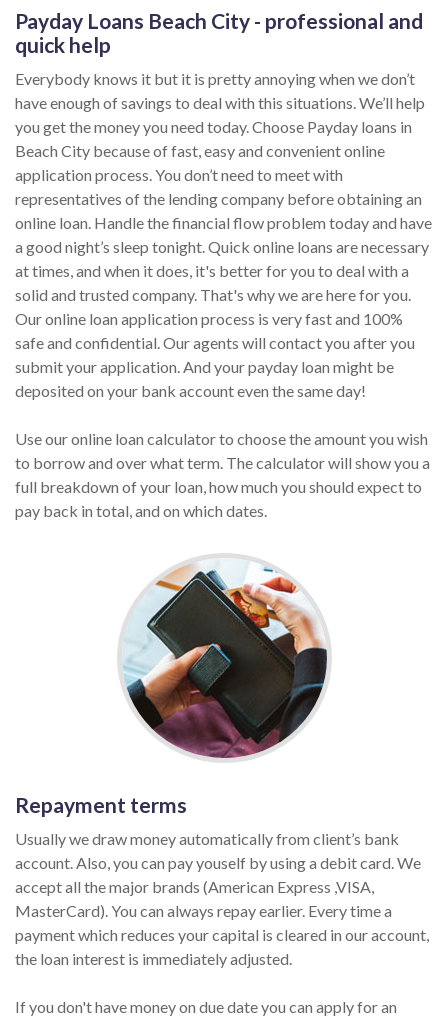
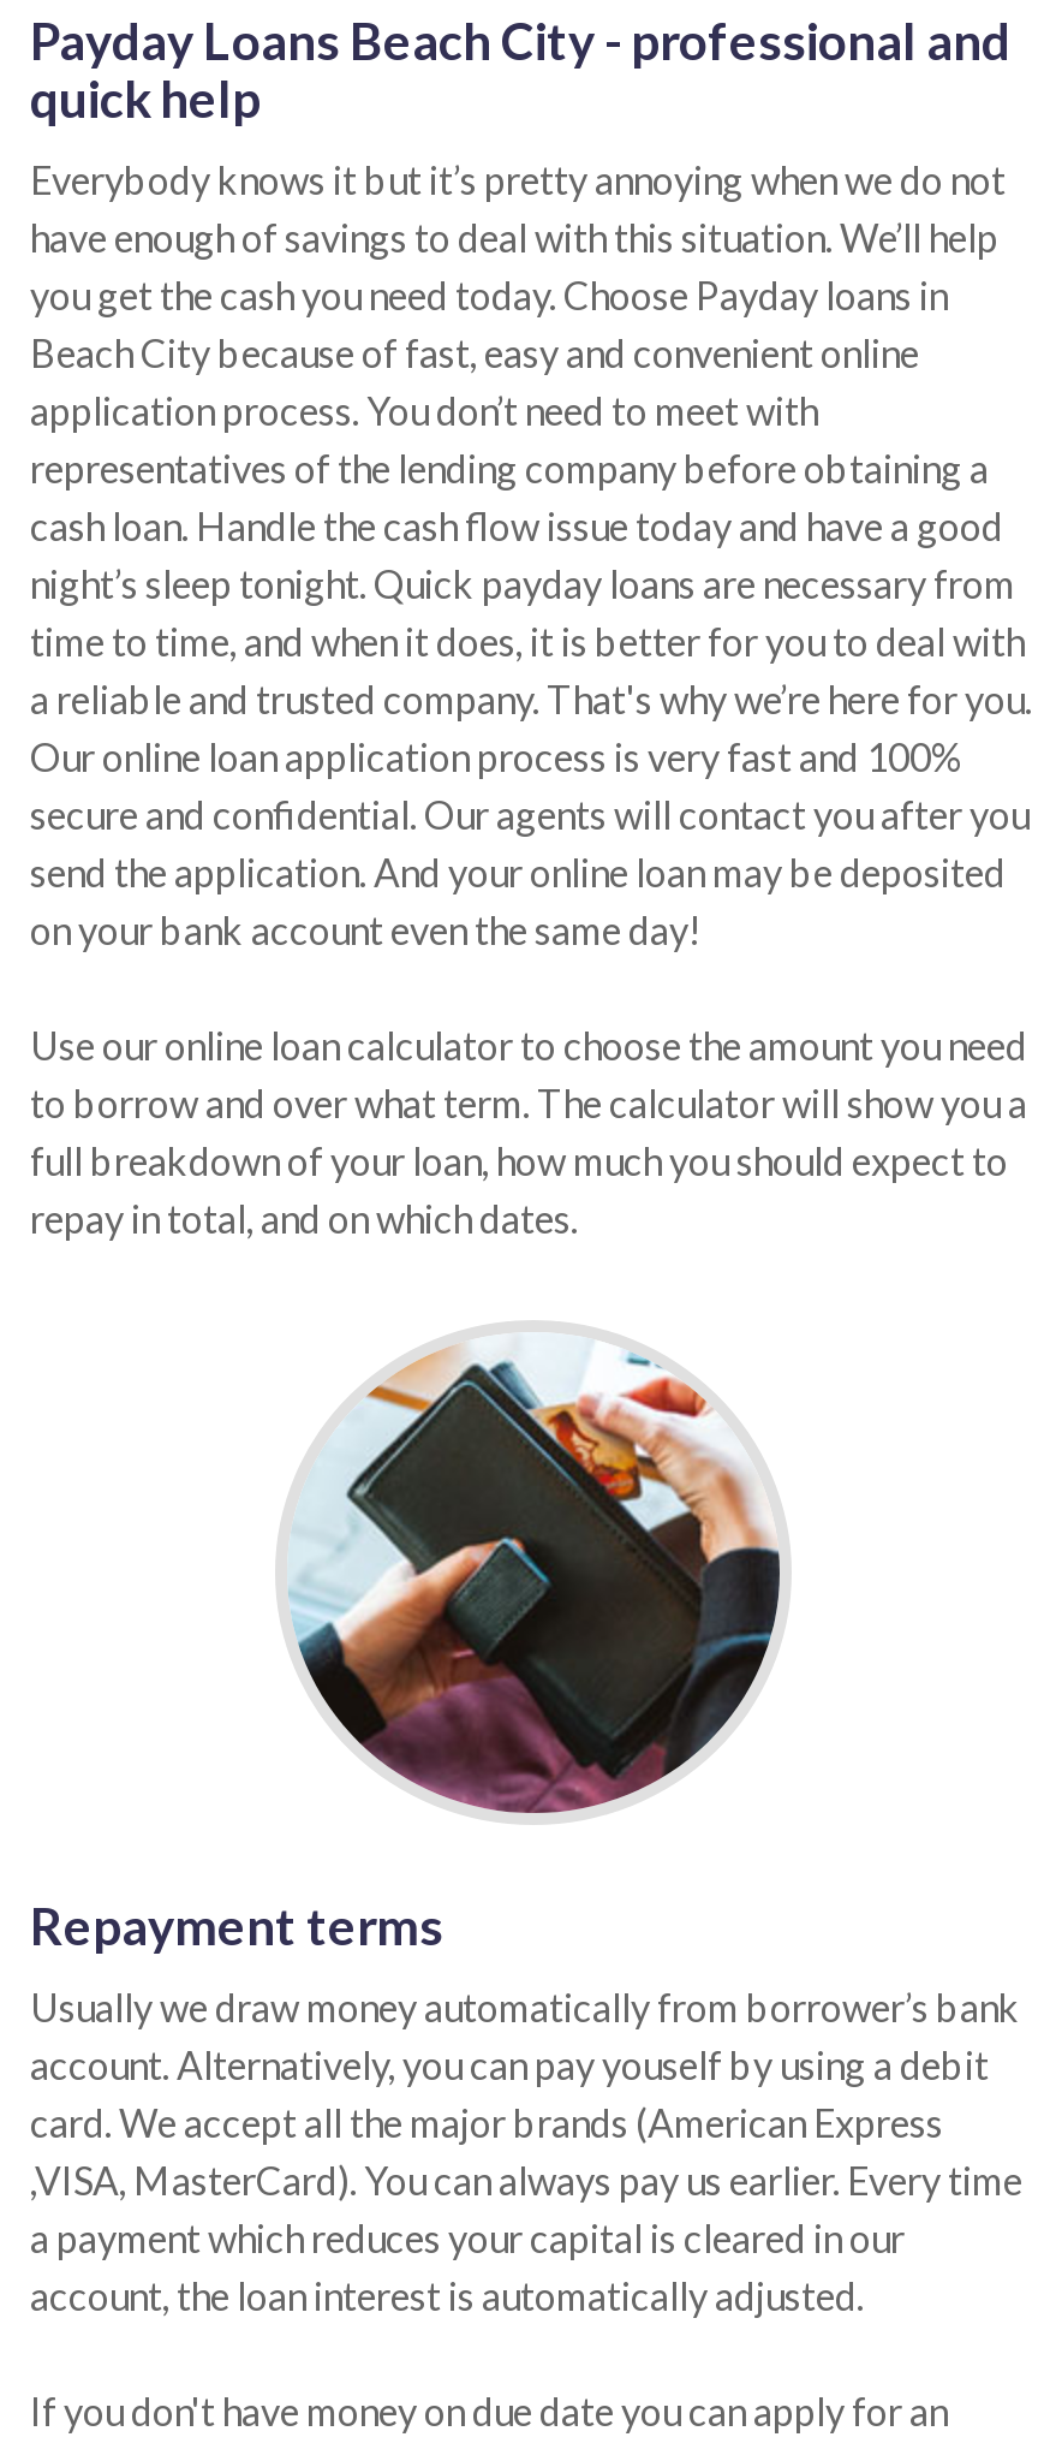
- Everybody knows it but it is pretty annoying when we don’t
+ Everybody knows it but it’s pretty annoying when we do not

- have enough of savings to deal with this situations. We’ll help
+ have enough of savings to deal with this situation. We’ll help

- you get the money you need today. Choose Payday loans in
+ you get the cash you need today. Choose Payday loans in

- representatives of the lending company before obtaining an
- online loan. Handle the financial flow problem today and have
- a good night’s sleep tonight. Quick online loans are necessary
- at times, and when it does, it's better for you to deal with a
- solid and trusted company. That's why we are here for you.
+ representatives of the lending company before obtaining a
+ cash loan. Handle the cash flow issue today and have a good
+ night’s sleep tonight. Quick payday loans are necessary from
+ time to time, and when it does, it is better for you to deal with
+ a reliable and trusted company. That's why we’re here for you.

- safe and confidential. Our agents will contact you after you
- submit your application. And your payday loan might be
- deposited on your bank account even the same day!
+ secure and confidential. Our agents will contact you after you
+ send the application. And your online loan may be deposited
+ on your bank account even the same day!

- Use our online loan calculator to choose the amount you wish
+ Use our online loan calculator to choose the amount you need

- pay back in total, and on which dates.
+ repay in total, and on which dates.

- Usually we draw money automatically from client’s bank
- account. Also, you can pay youself by using a debit card. We
- accept all the major brands (American Express ,VISA,
- MasterCard). You can always repay earlier. Every time a
- payment which reduces your capital is cleared in our account,
- the loan interest is immediately adjusted.
+ Usually we draw money automatically from borrower’s bank
+ account. Alternatively, you can pay youself by using a debit
+ card. We accept all the major brands (American Express
+ ,VISA, MasterCard). You can always pay us earlier. Every time
+ a payment which reduces your capital is cleared in our
+ account, the loan interest is automatically adjusted.
